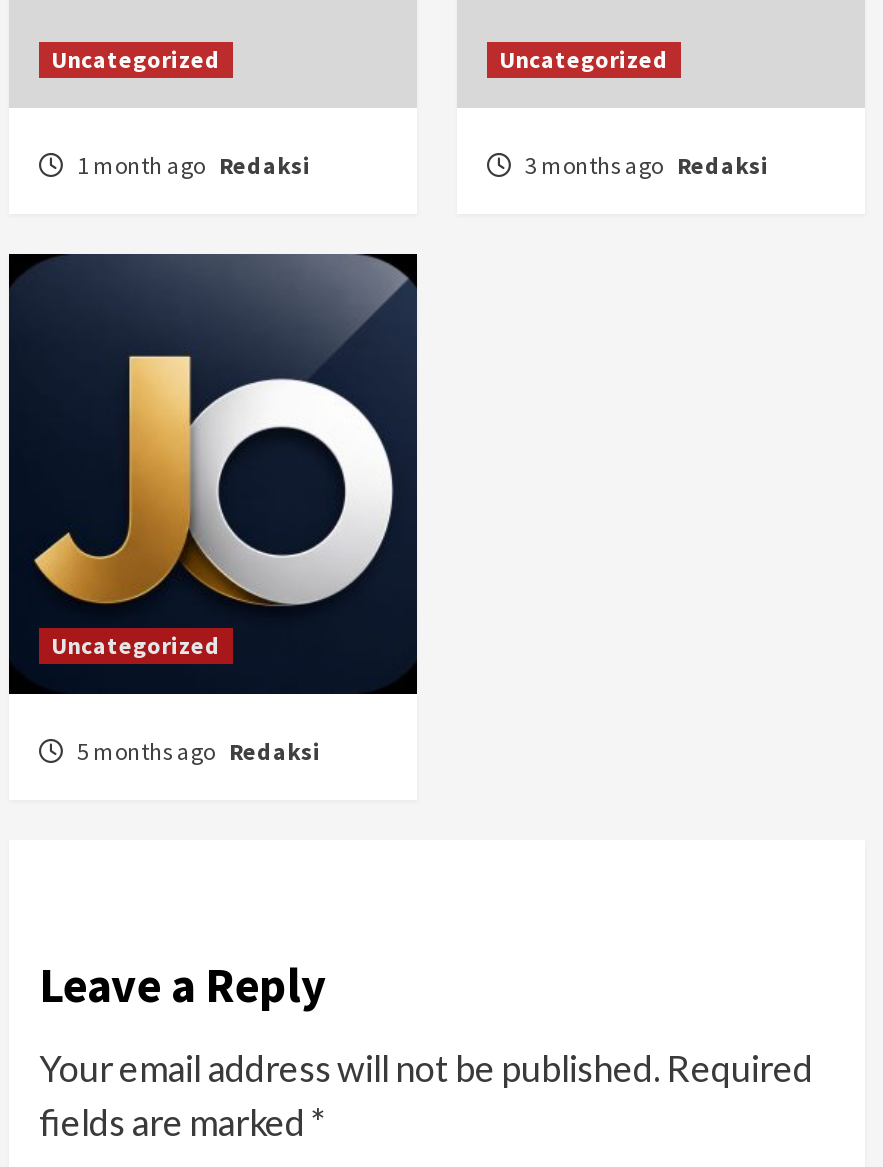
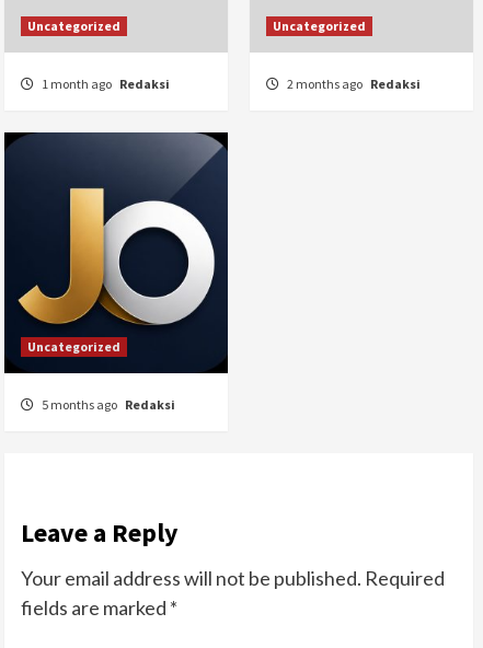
- 3 months ago Redaksi
+ 2 months ago Redaksi
